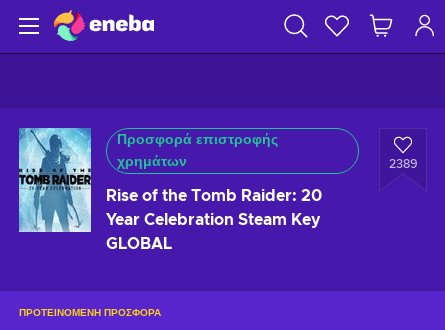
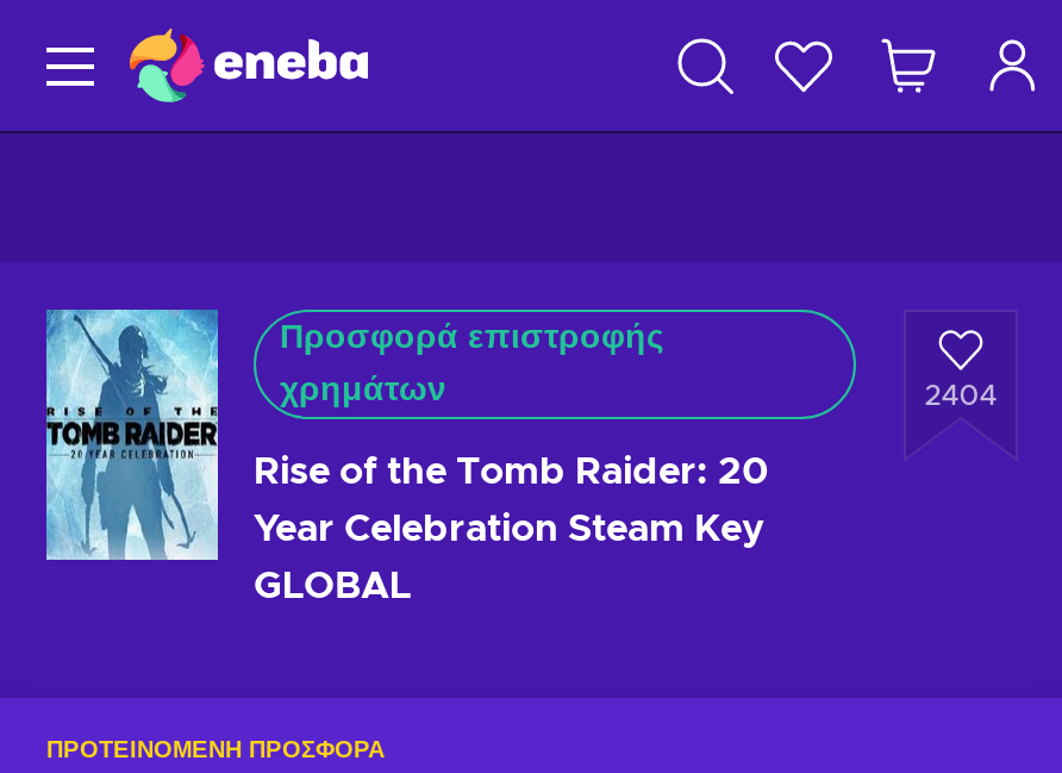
- 2389
+ 2404
